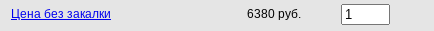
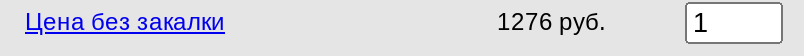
- 6380 руб.
+ 1276 руб.
